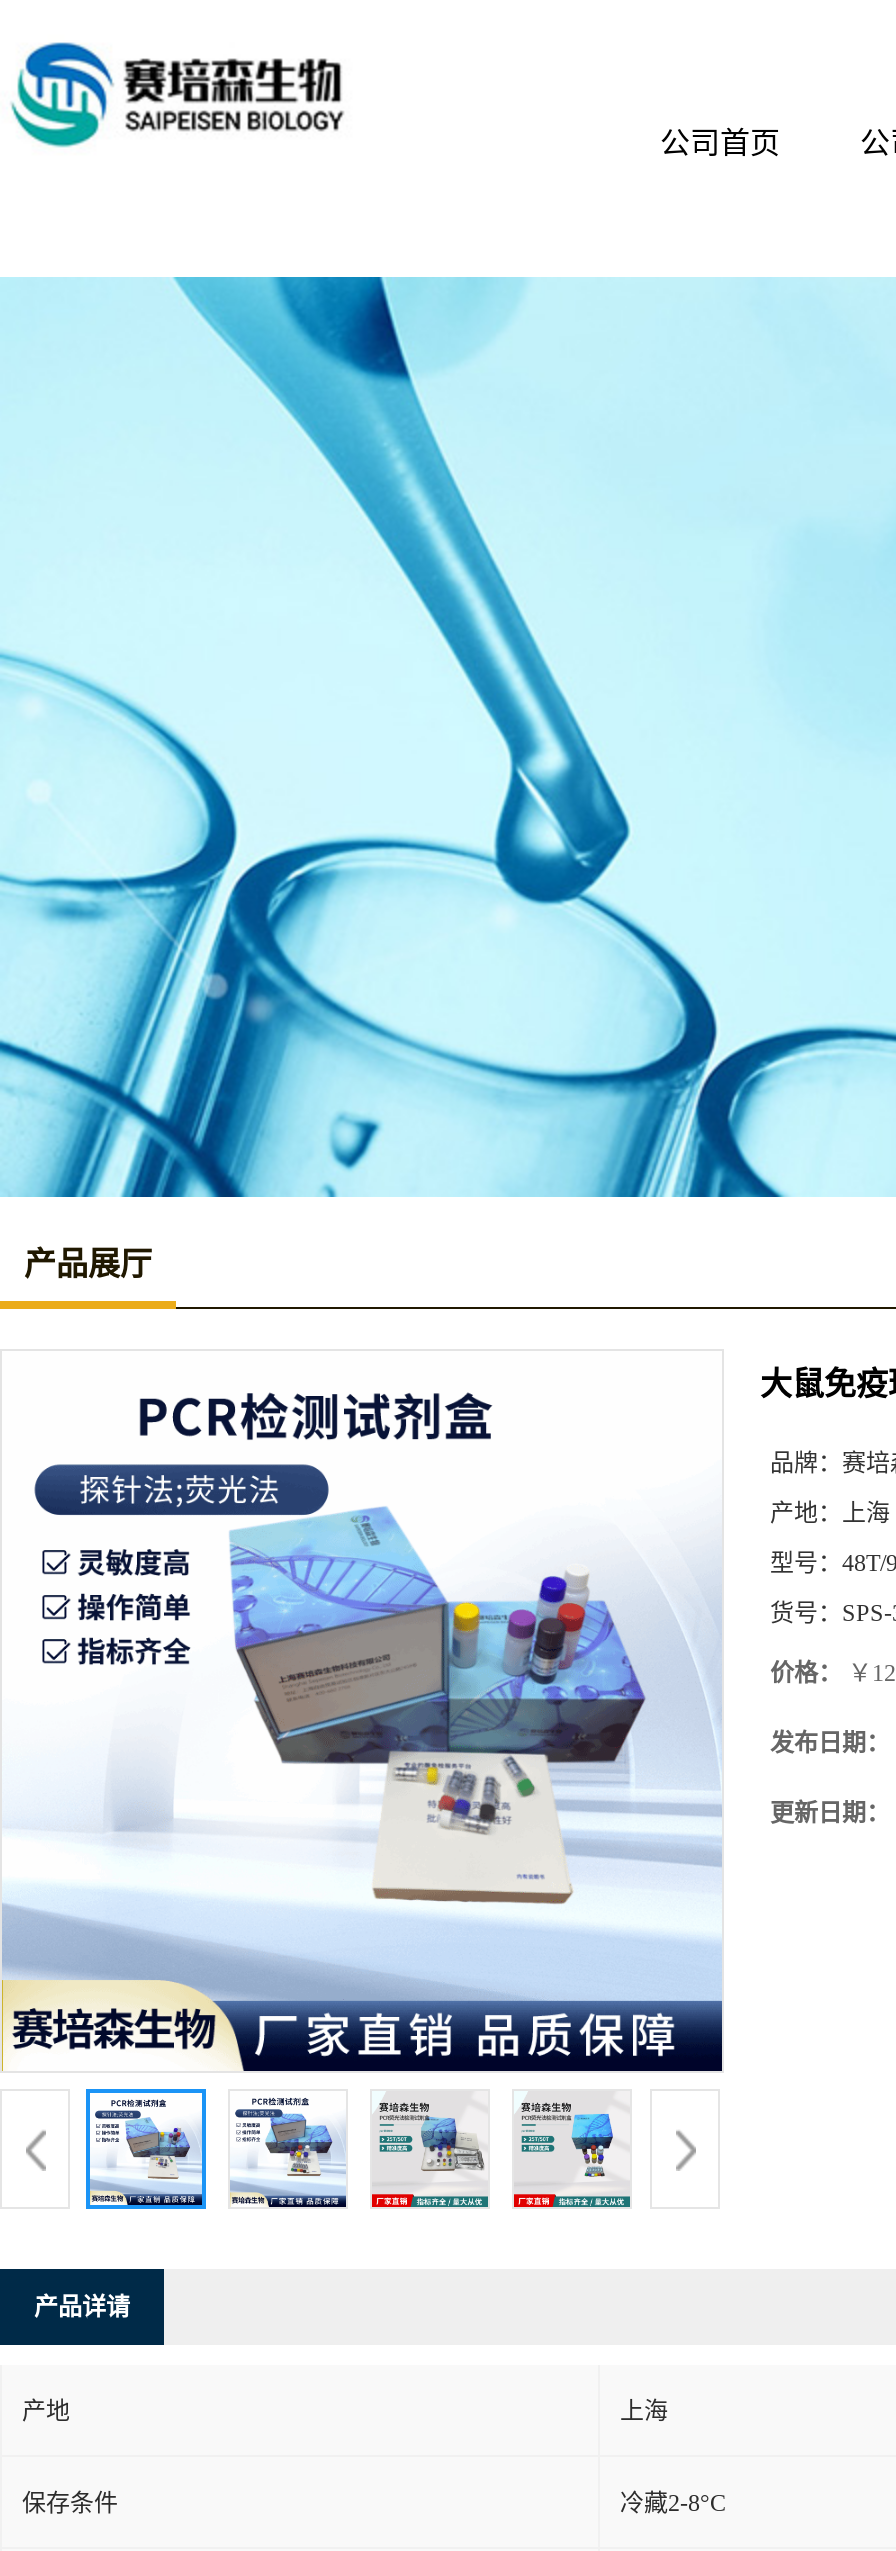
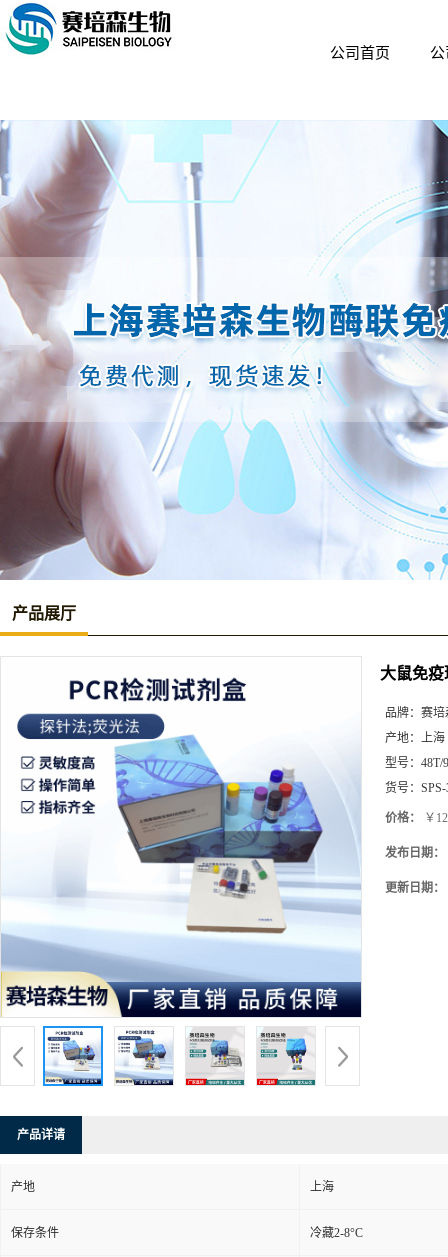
- [image]
+ [image]
